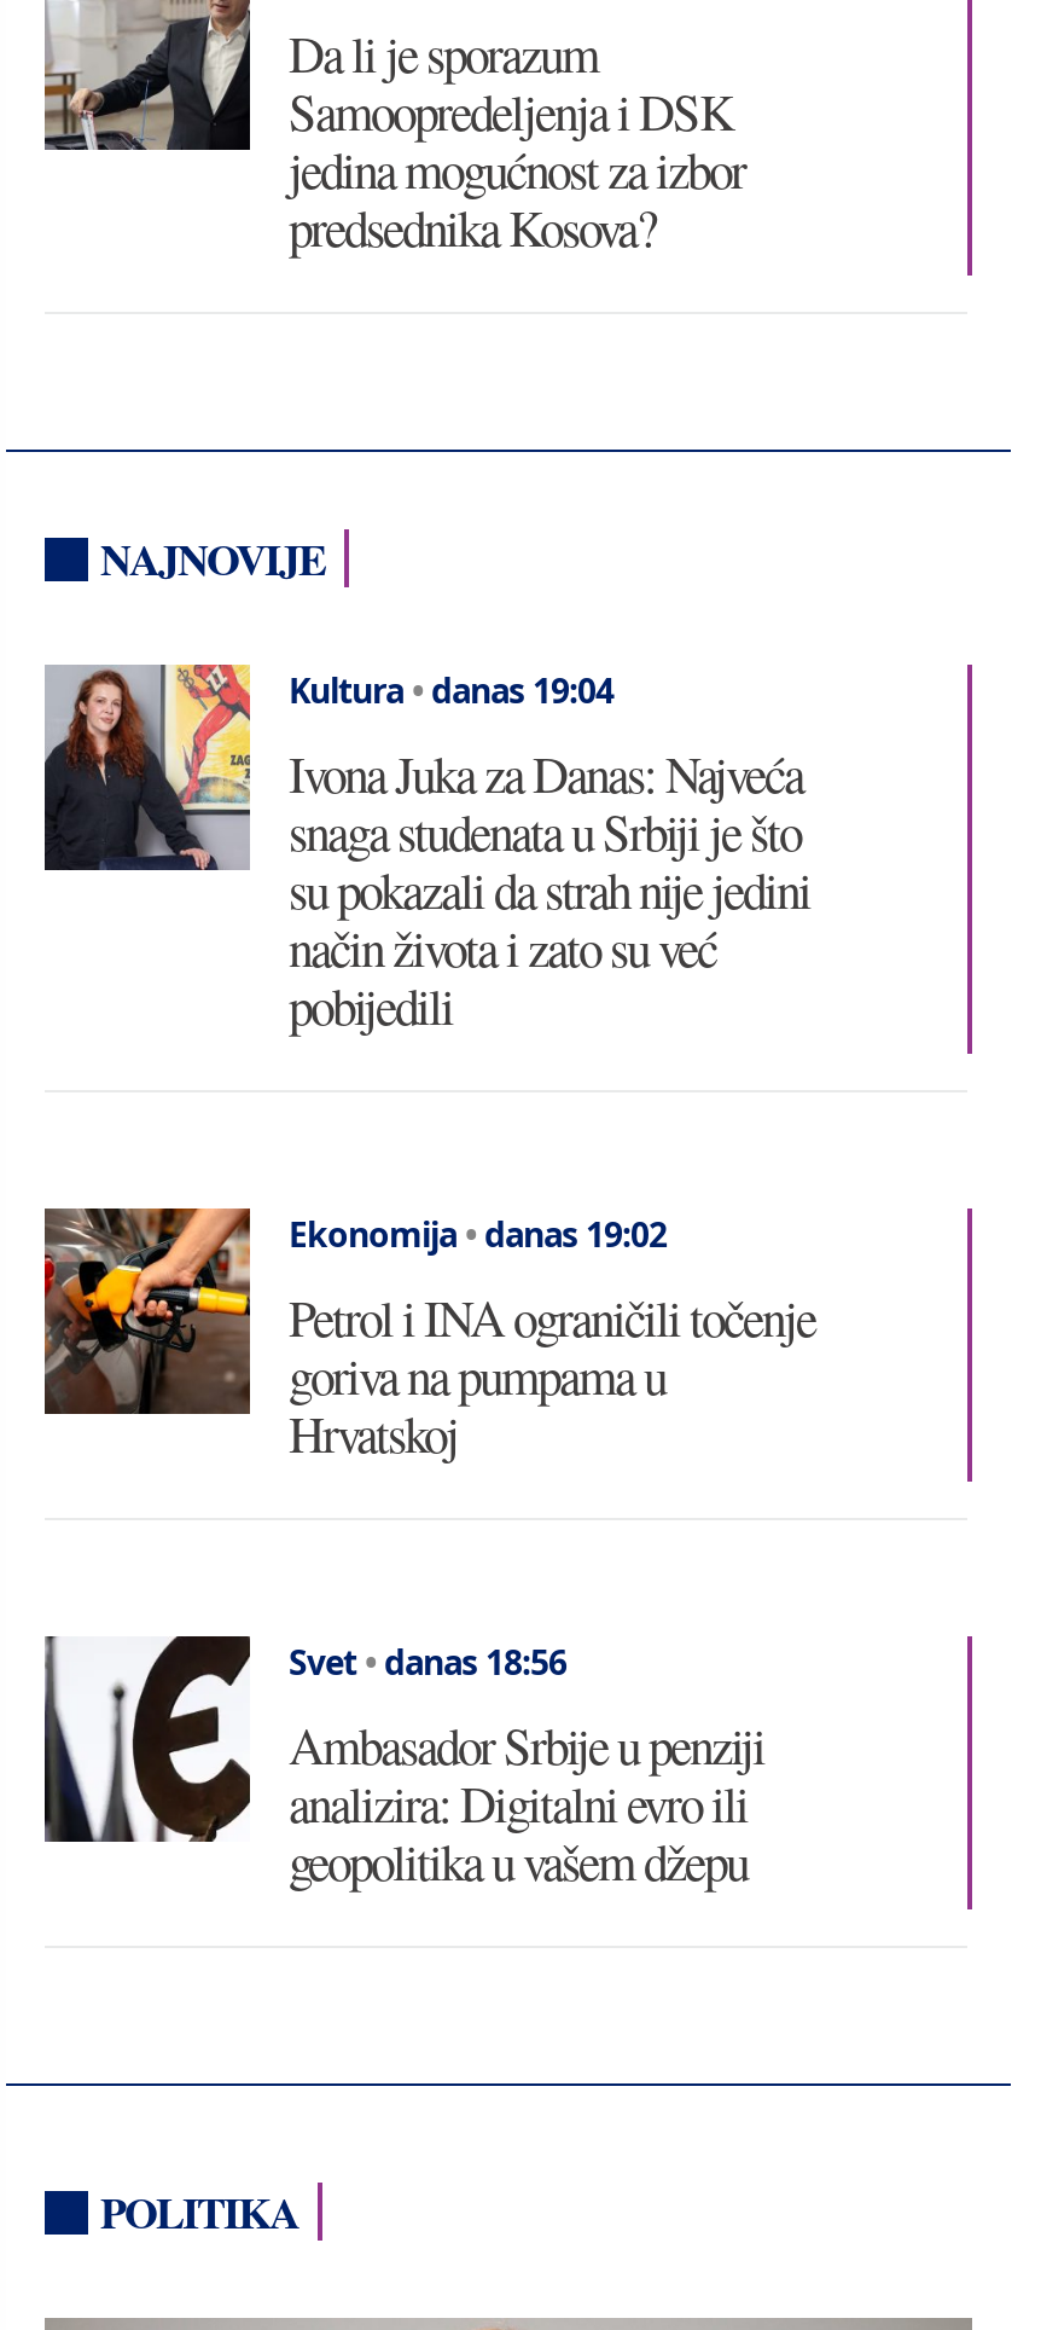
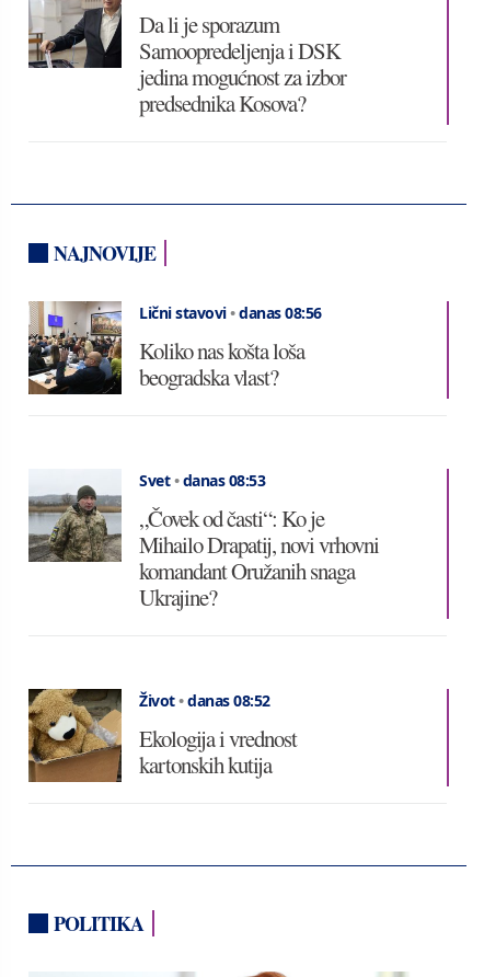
- [image]
- Kultura • danas 19:04
- Ivona Juka za Danas: Najveća
- snaga studenata u Srbiji je što
- su pokazali da strah nije jedini
- način života i zato su već
- pobijedili
+ [image]
+ Lični stavovi • danas 08:56
+ Koliko nas košta loša
+ beogradska vlast?

- [image]
- Ekonomija • danas 19:02
- Petrol i INA ograničili točenje
- goriva na pumpama u
- Hrvatskoj
+ [image]
+ Svet • danas 08:53
+ „Čovek od časti“: Ko je
+ Mihailo Drapatij, novi vrhovni
+ komandant Oružanih snaga
+ Ukrajine?

- [image]
- Svet • danas 18:56
- Ambasador Srbije u penziji
- analizira: Digitalni evro ili
- geopolitika u vašem džepu
+ [image]
+ Život • danas 08:52
+ Ekologija i vrednost
+ kartonskih kutija
